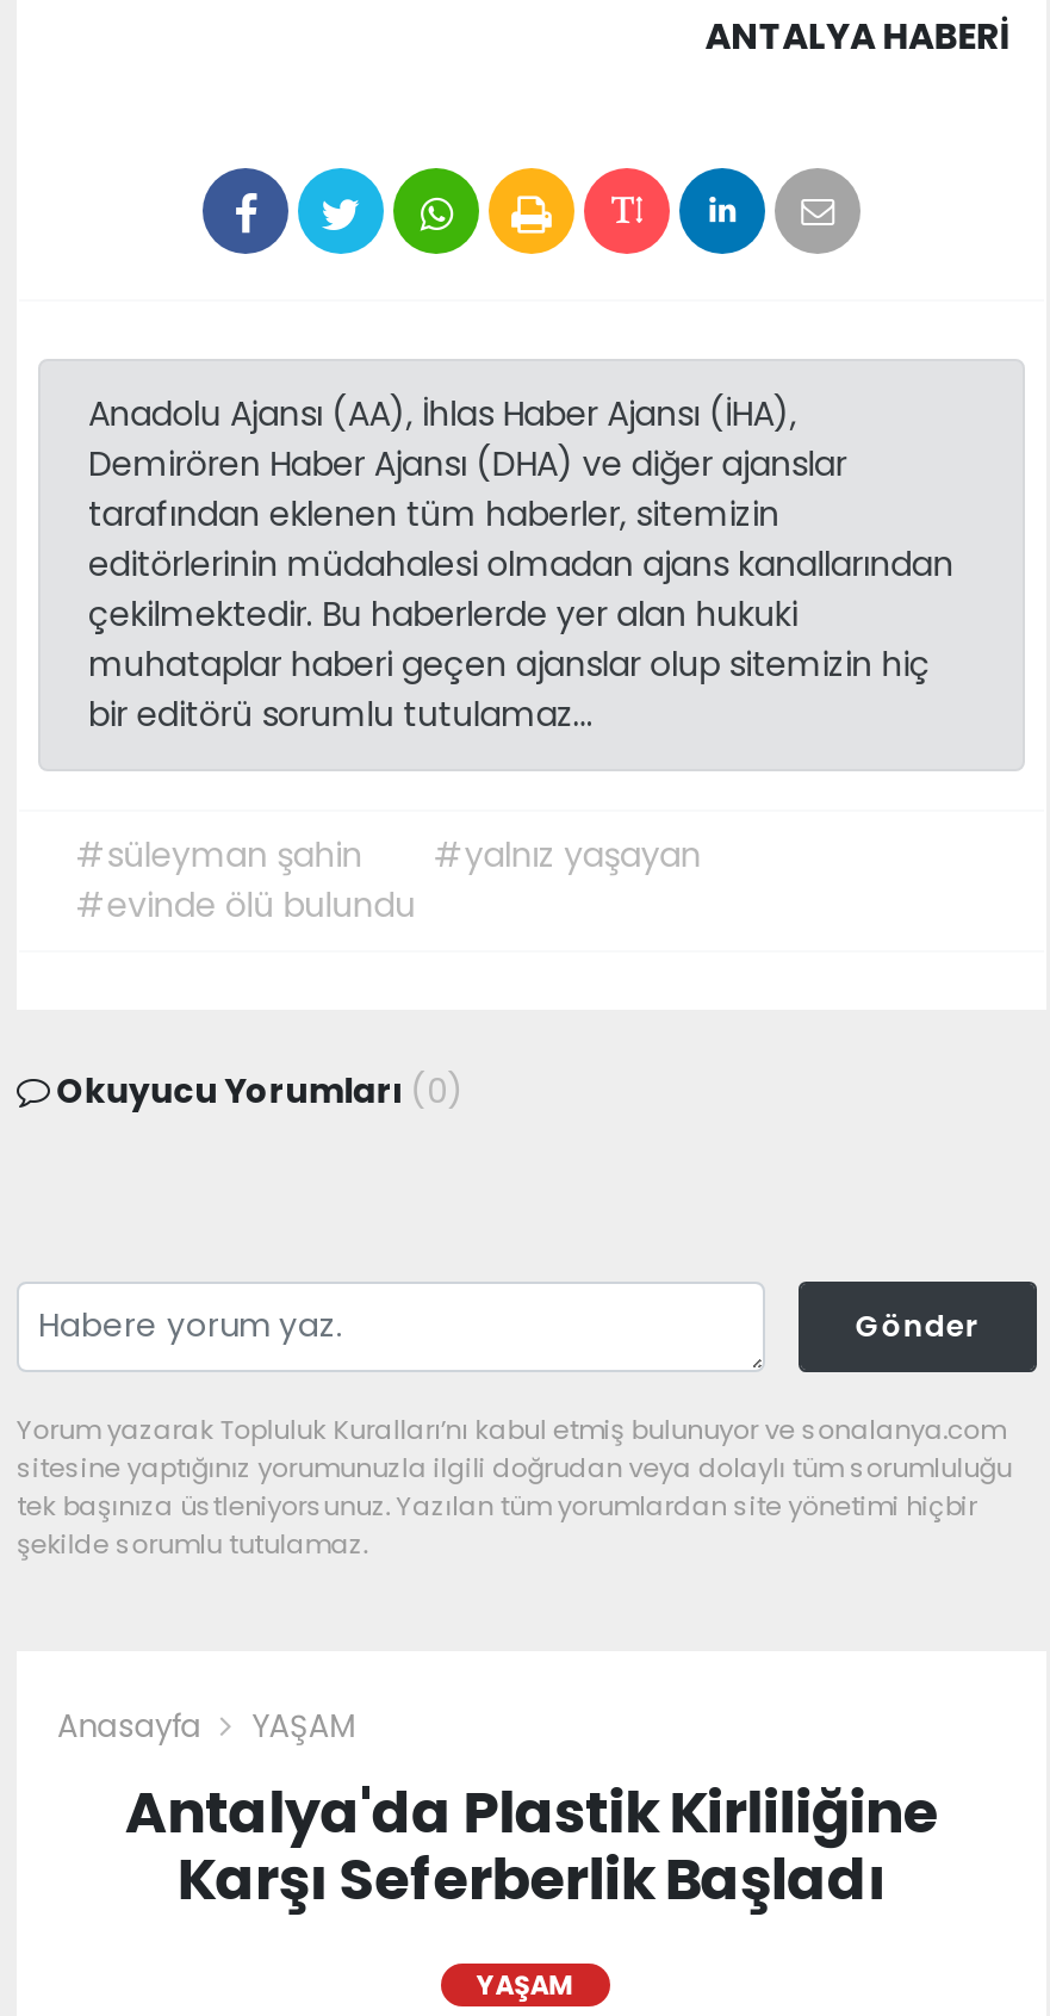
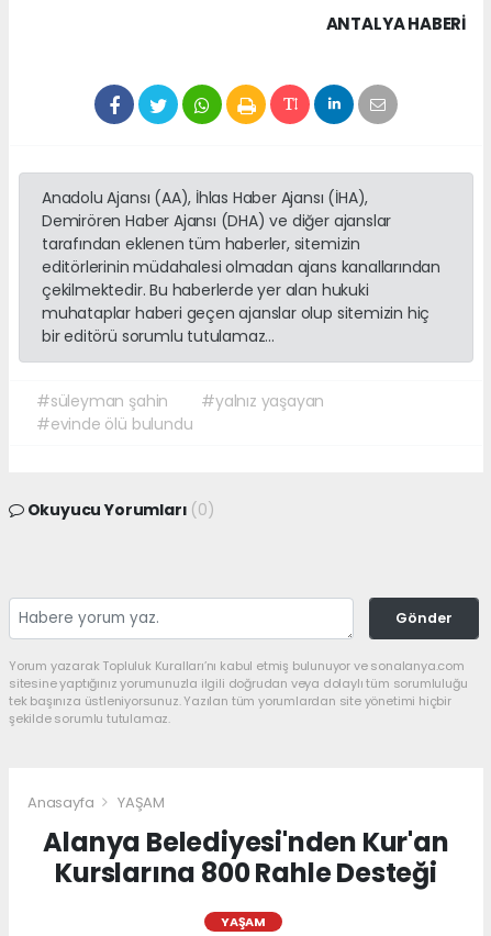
- Antalya'da Plastik Kirliliğine
- Karşı Seferberlik Başladı
+ Alanya Belediyesi'nden Kur'an
+ Kurslarına 800 Rahle Desteği
